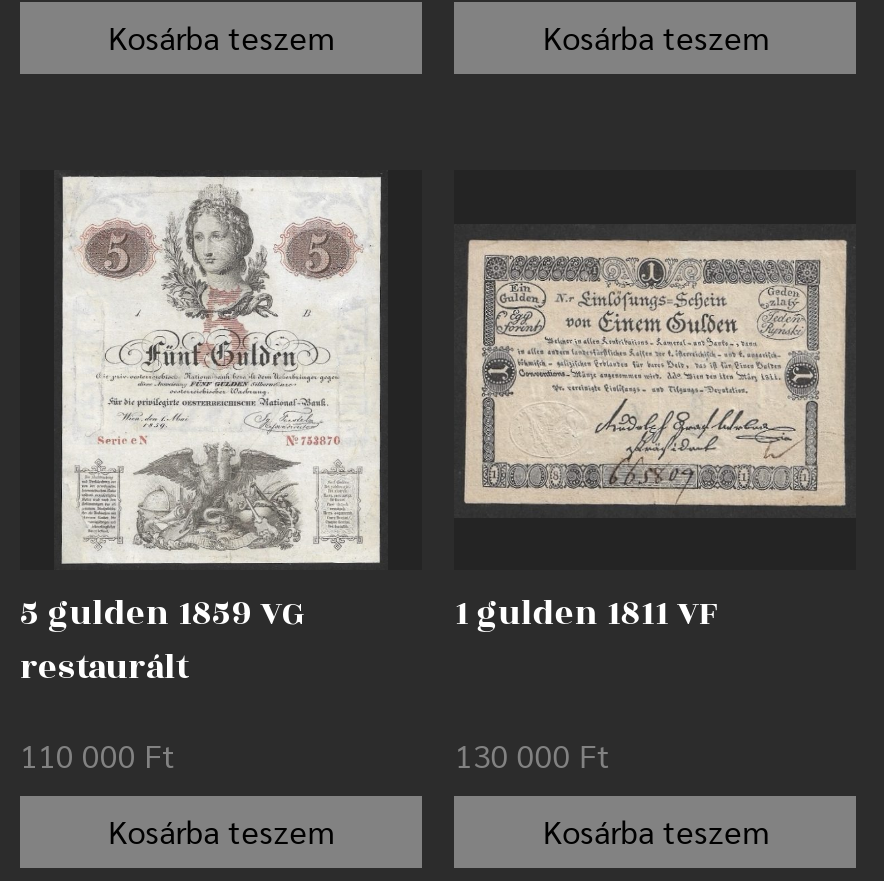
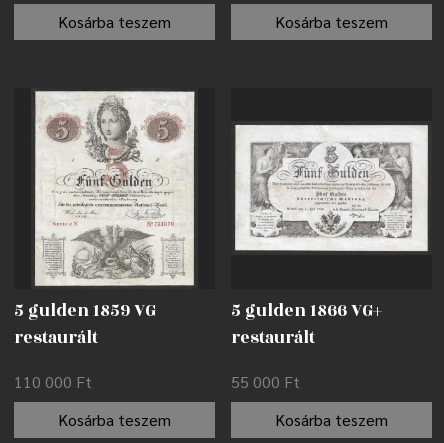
- [image]
+ [image]

- 1 gulden 1811 VF
+ 5 gulden 1866 VG+
+ restaurált

- 130 000 Ft
+ 55 000 Ft
